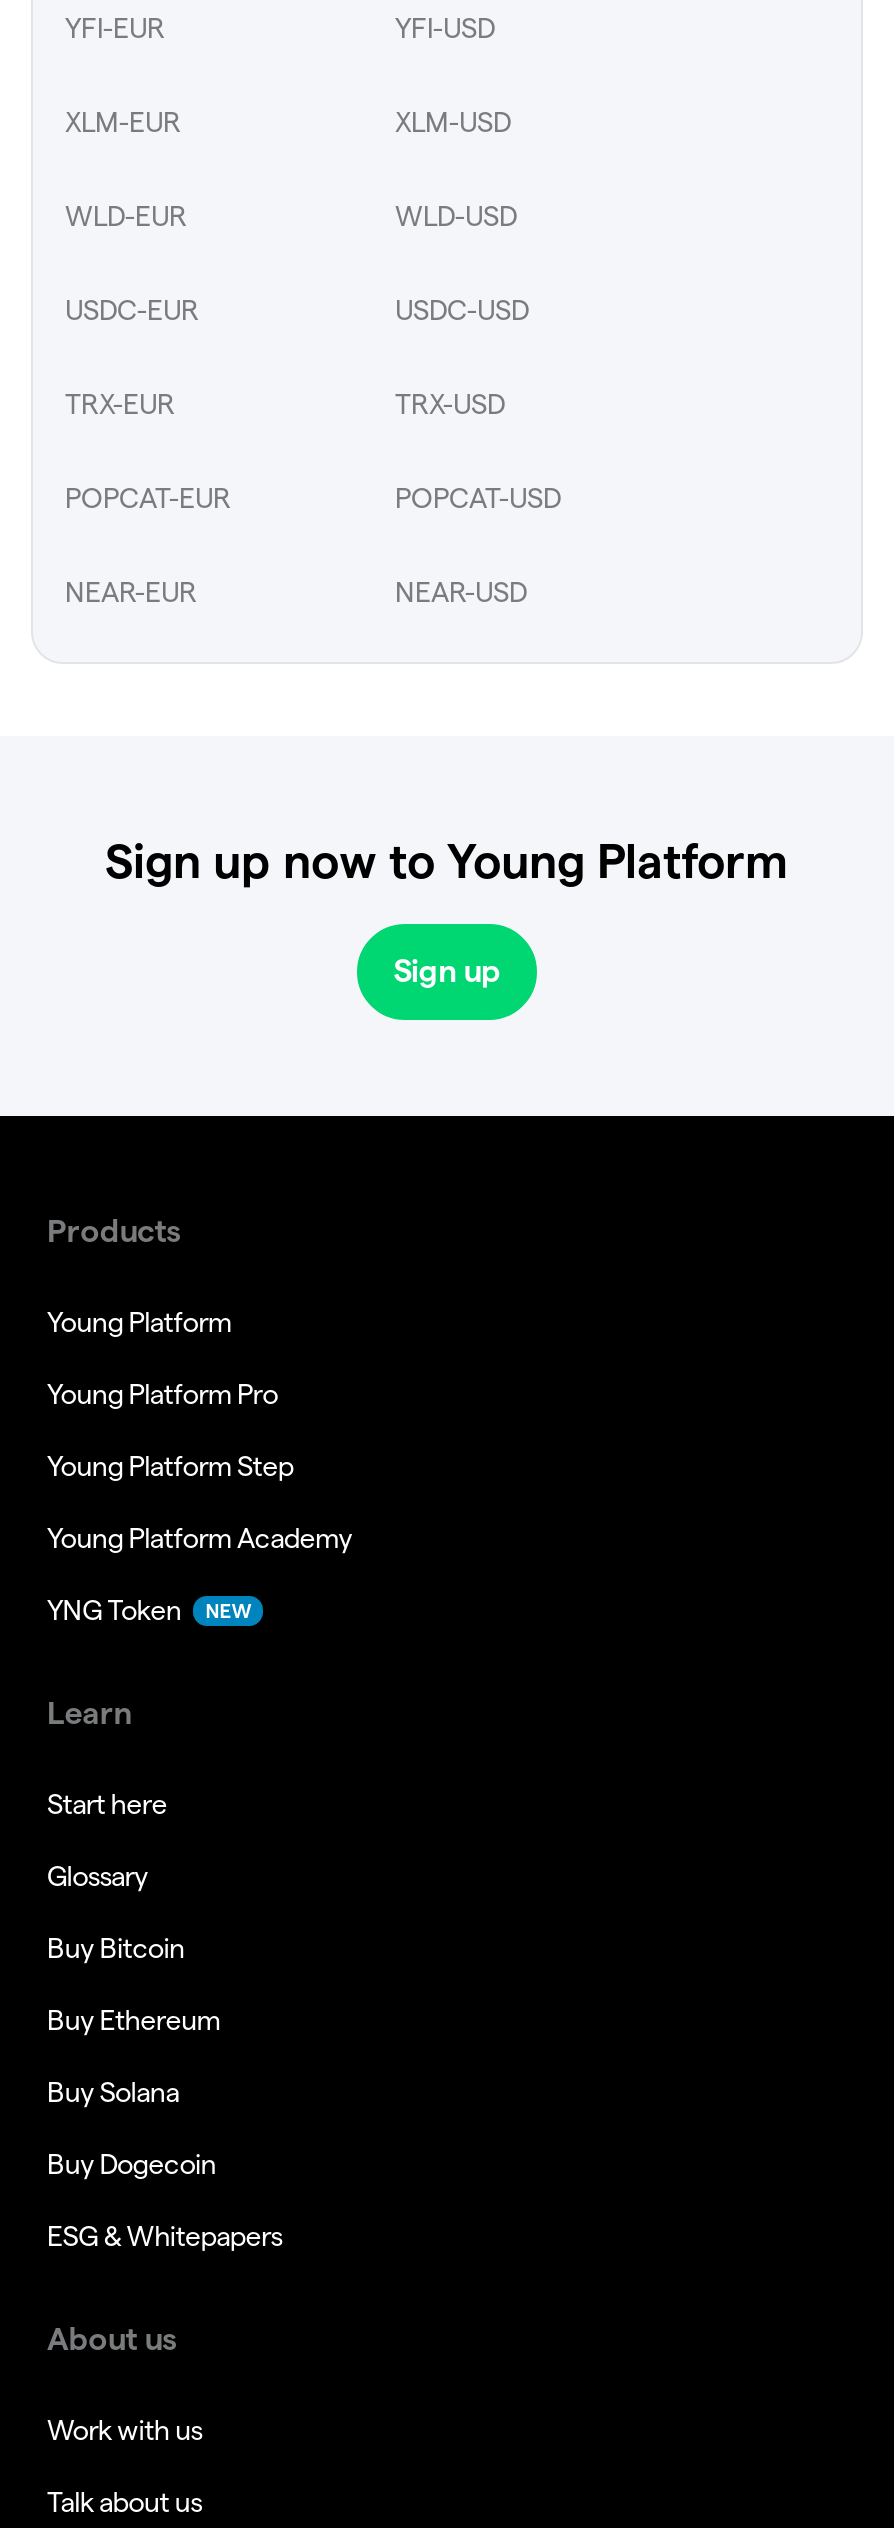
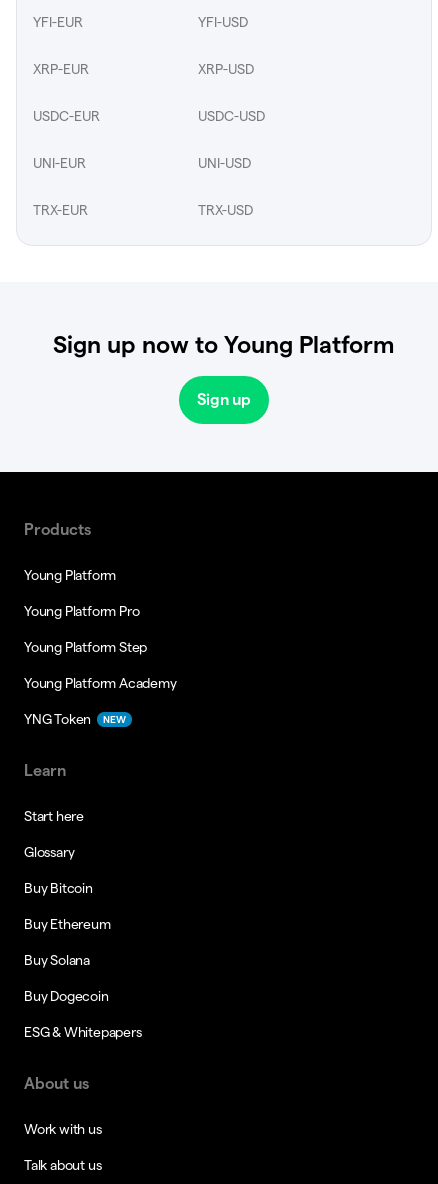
- XLM-EUR
- XLM-USD
- WLD-EUR
- WLD-USD
+ XRP-EUR
+ XRP-USD

+ UNI-EUR
+ UNI-USD

- POPCAT-EUR
- POPCAT-USD
- NEAR-EUR
- NEAR-USD
